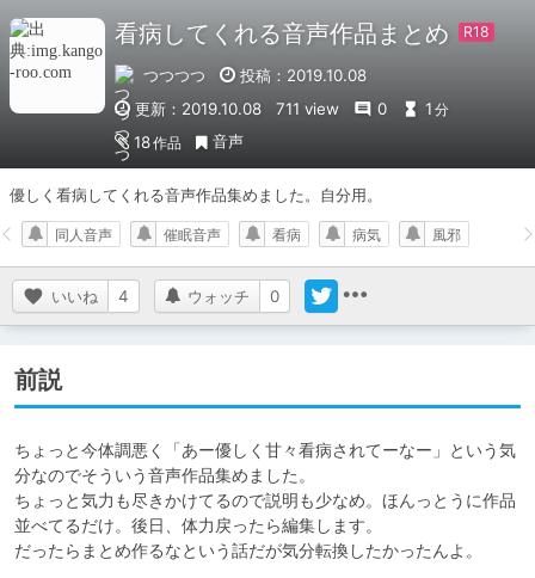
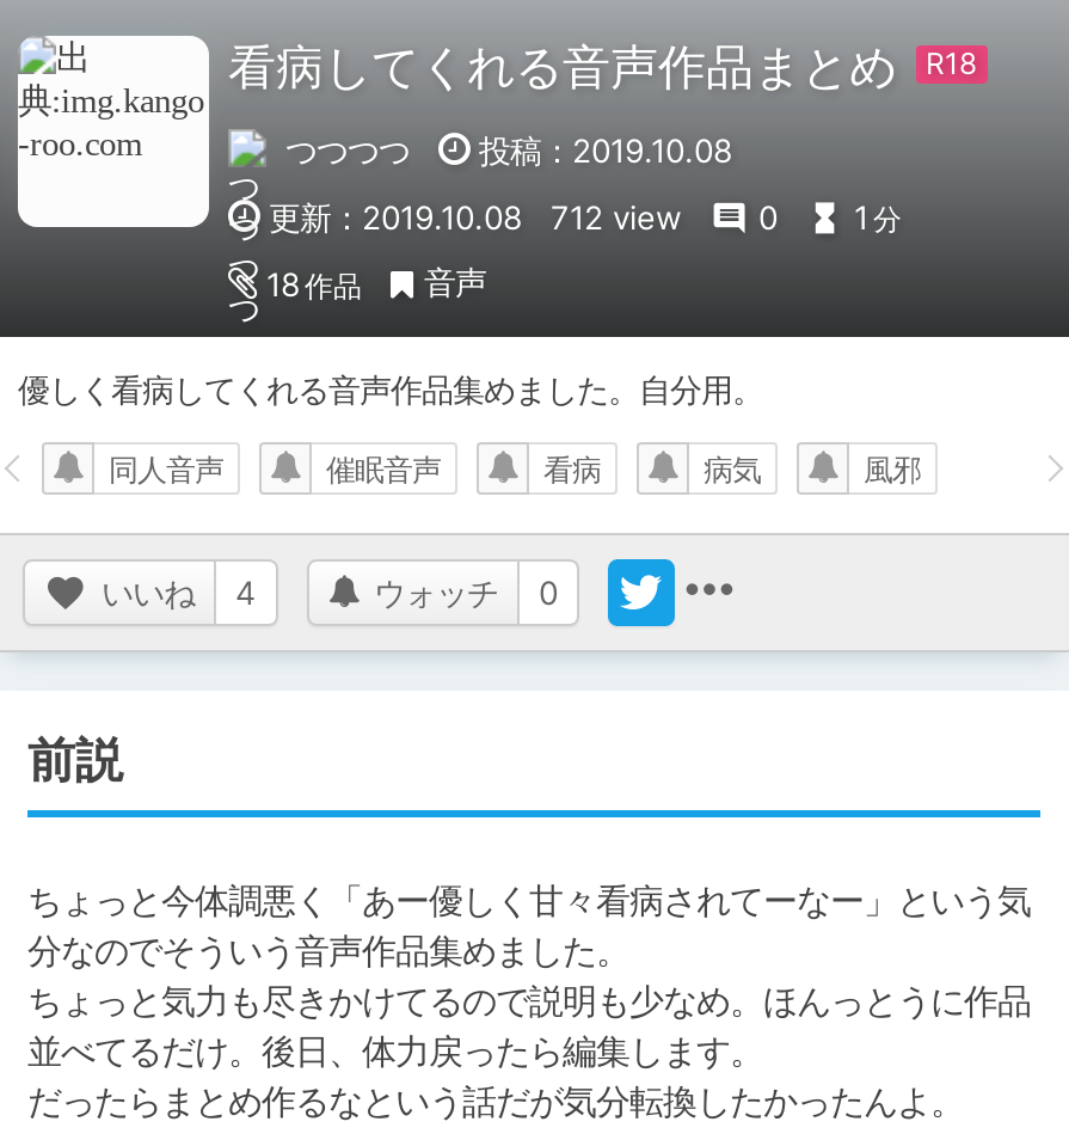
- 更新：2019.10.08 711 view 0 1 分
+ 更新：2019.10.08 712 view 0 1 分
